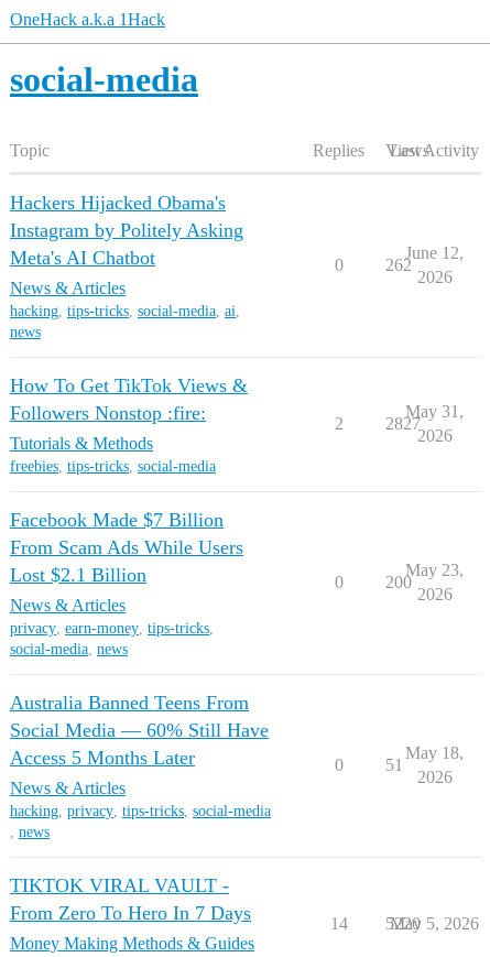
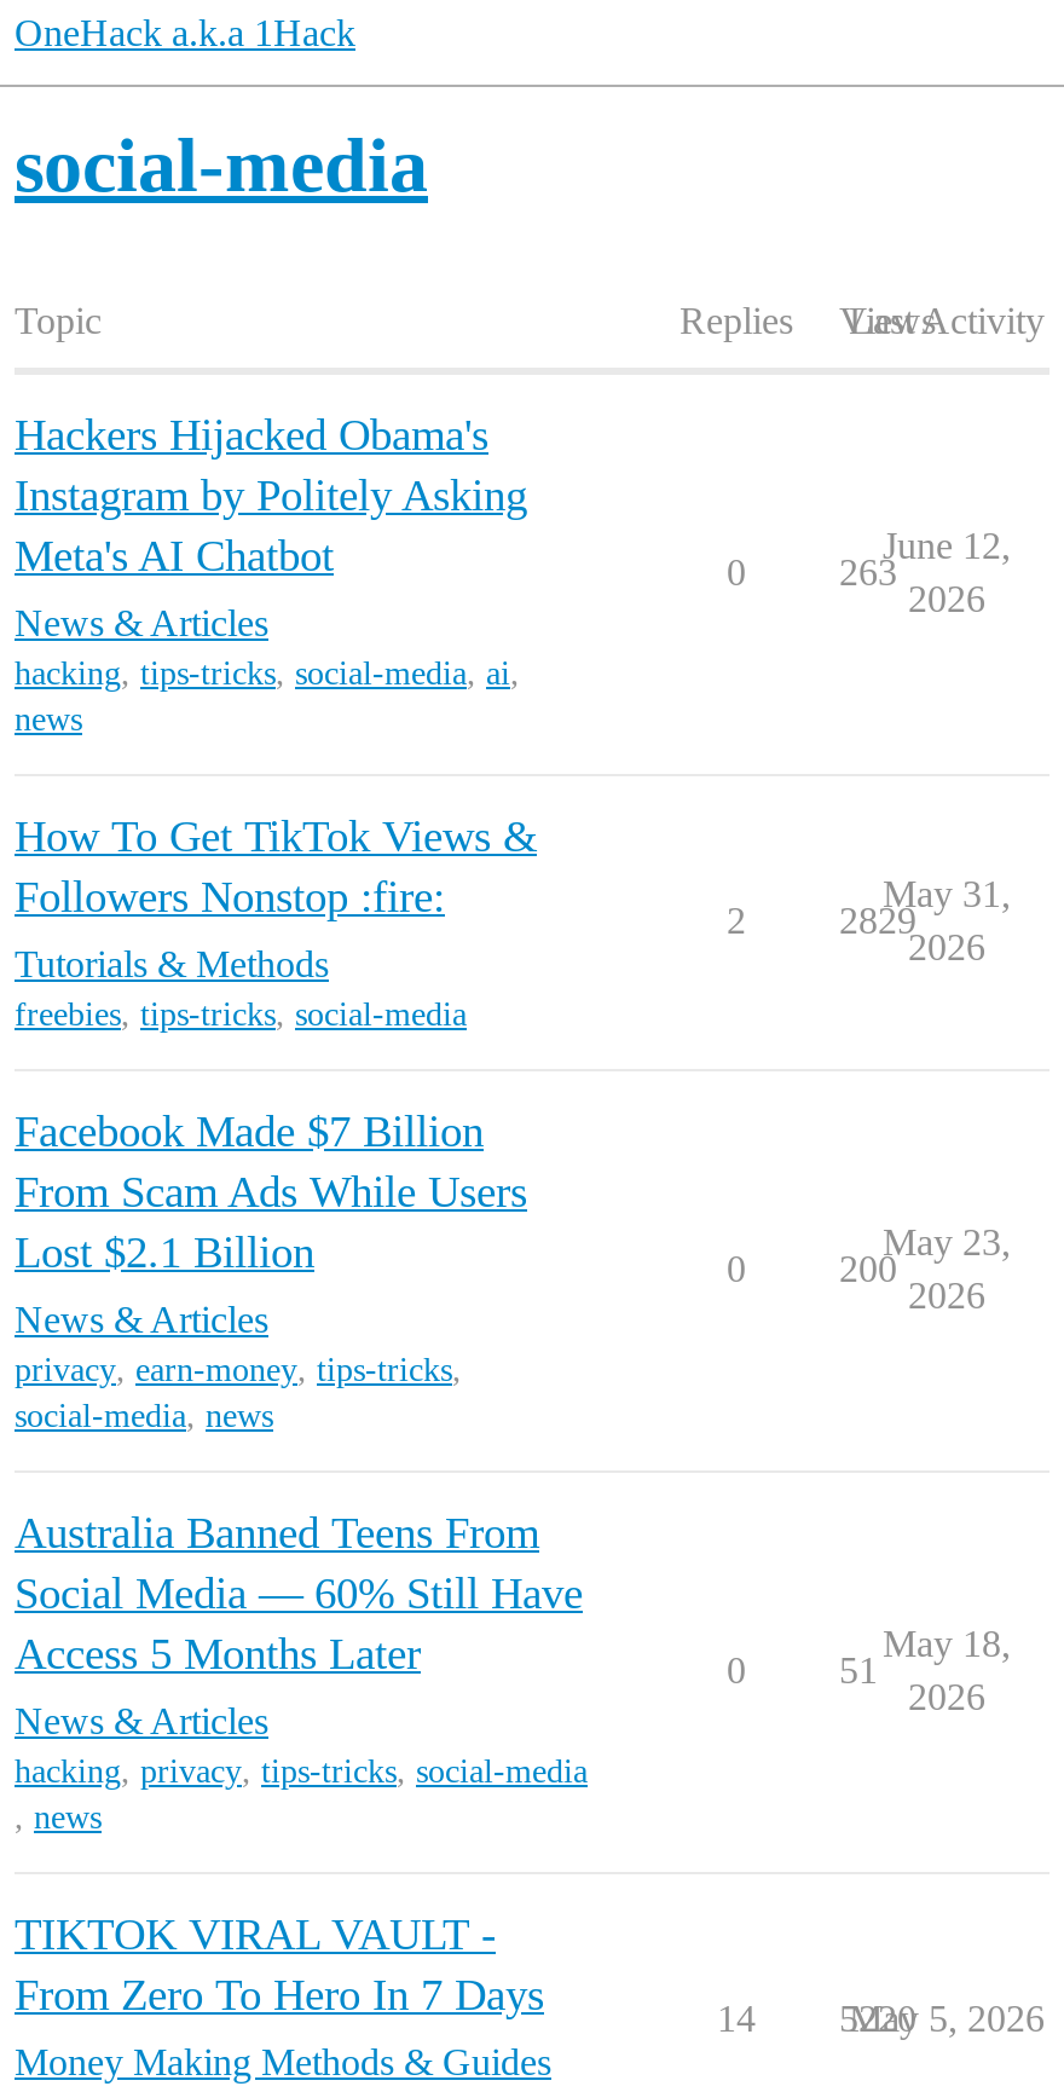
- 262
+ 263

- 2827
+ 2829
